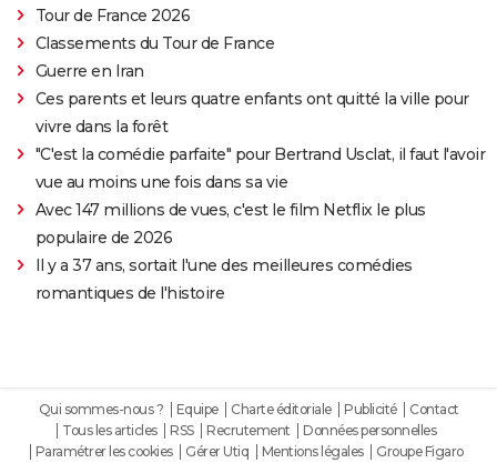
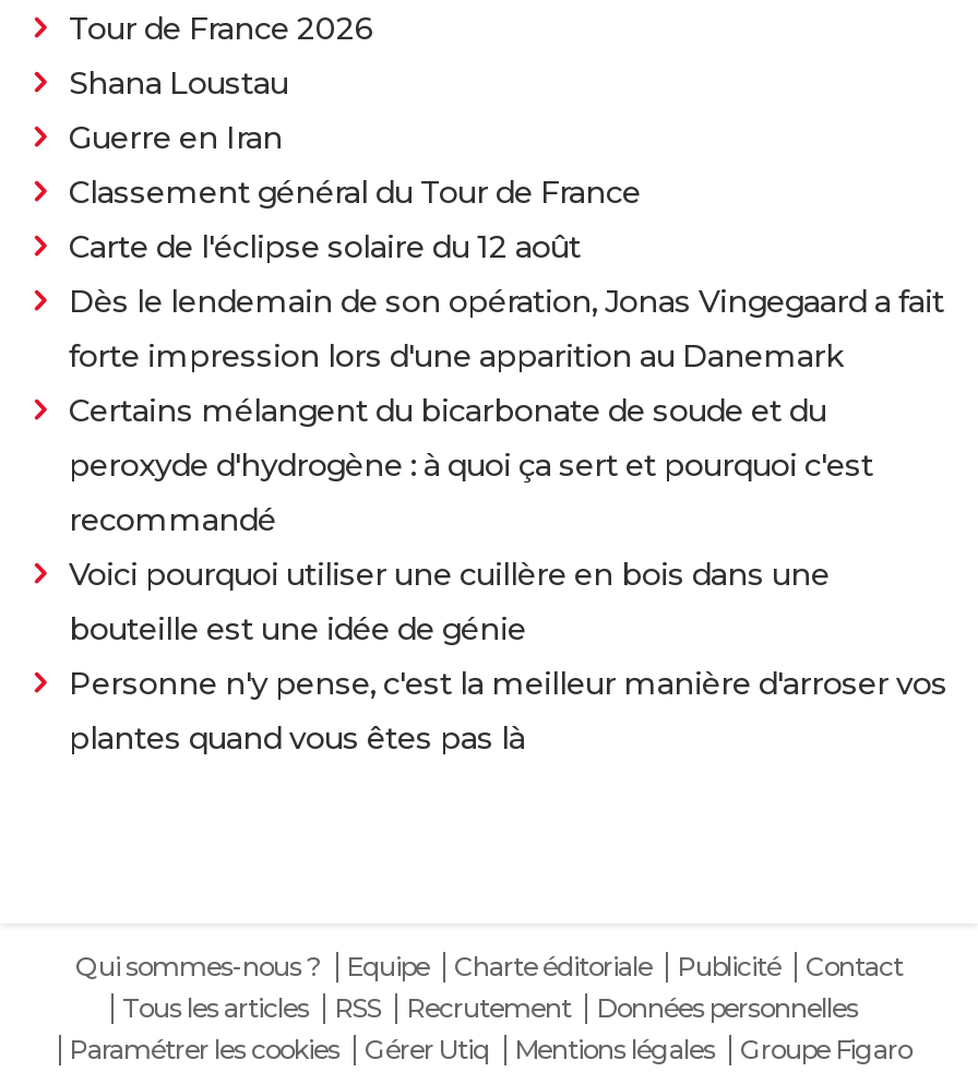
- Classements du Tour de France
+ Shana Loustau

- Ces parents et leurs quatre enfants ont quitté la ville pour
- vivre dans la forêt
- "C'est la comédie parfaite" pour Bertrand Usclat, il faut l'avoir
- vue au moins une fois dans sa vie
- Avec 147 millions de vues, c'est le film Netflix le plus
- populaire de 2026
- Il y a 37 ans, sortait l'une des meilleures comédies
- romantiques de l'histoire
+ Classement général du Tour de France
+ Carte de l'éclipse solaire du 12 août
+ Dès le lendemain de son opération, Jonas Vingegaard a fait
+ forte impression lors d'une apparition au Danemark
+ Certains mélangent du bicarbonate de soude et du
+ peroxyde d'hydrogène : à quoi ça sert et pourquoi c'est
+ recommandé
+ Voici pourquoi utiliser une cuillère en bois dans une
+ bouteille est une idée de génie
+ Personne n'y pense, c'est la meilleur manière d'arroser vos
+ plantes quand vous êtes pas là
